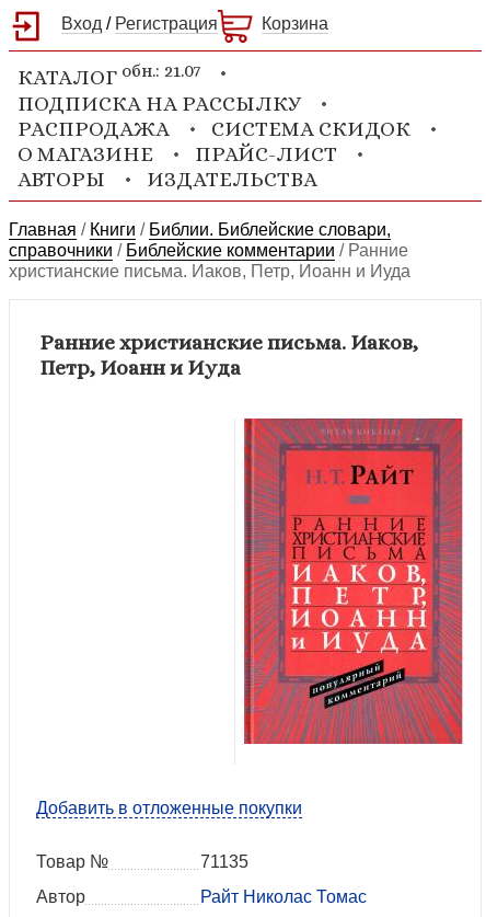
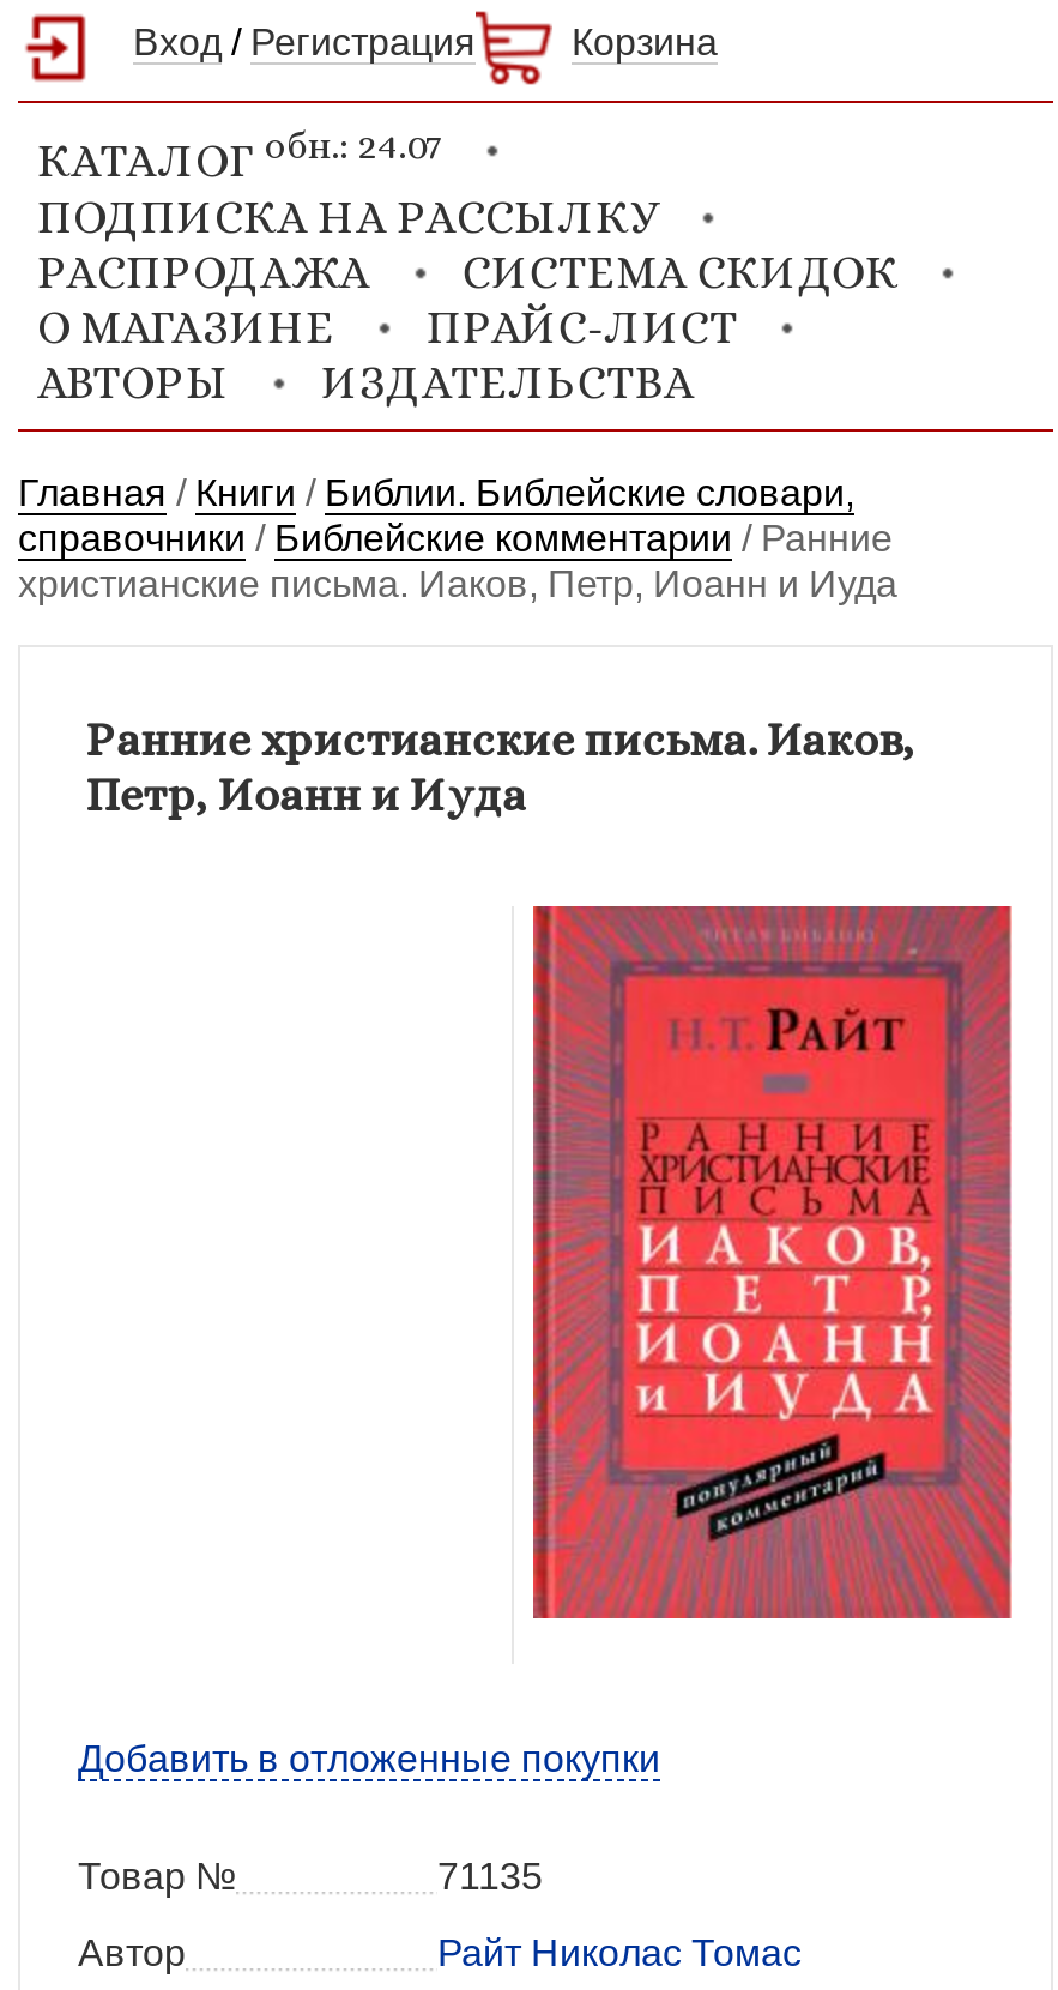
- КАТАЛОГ обн.: 21.07
+ КАТАЛОГ обн.: 24.07
